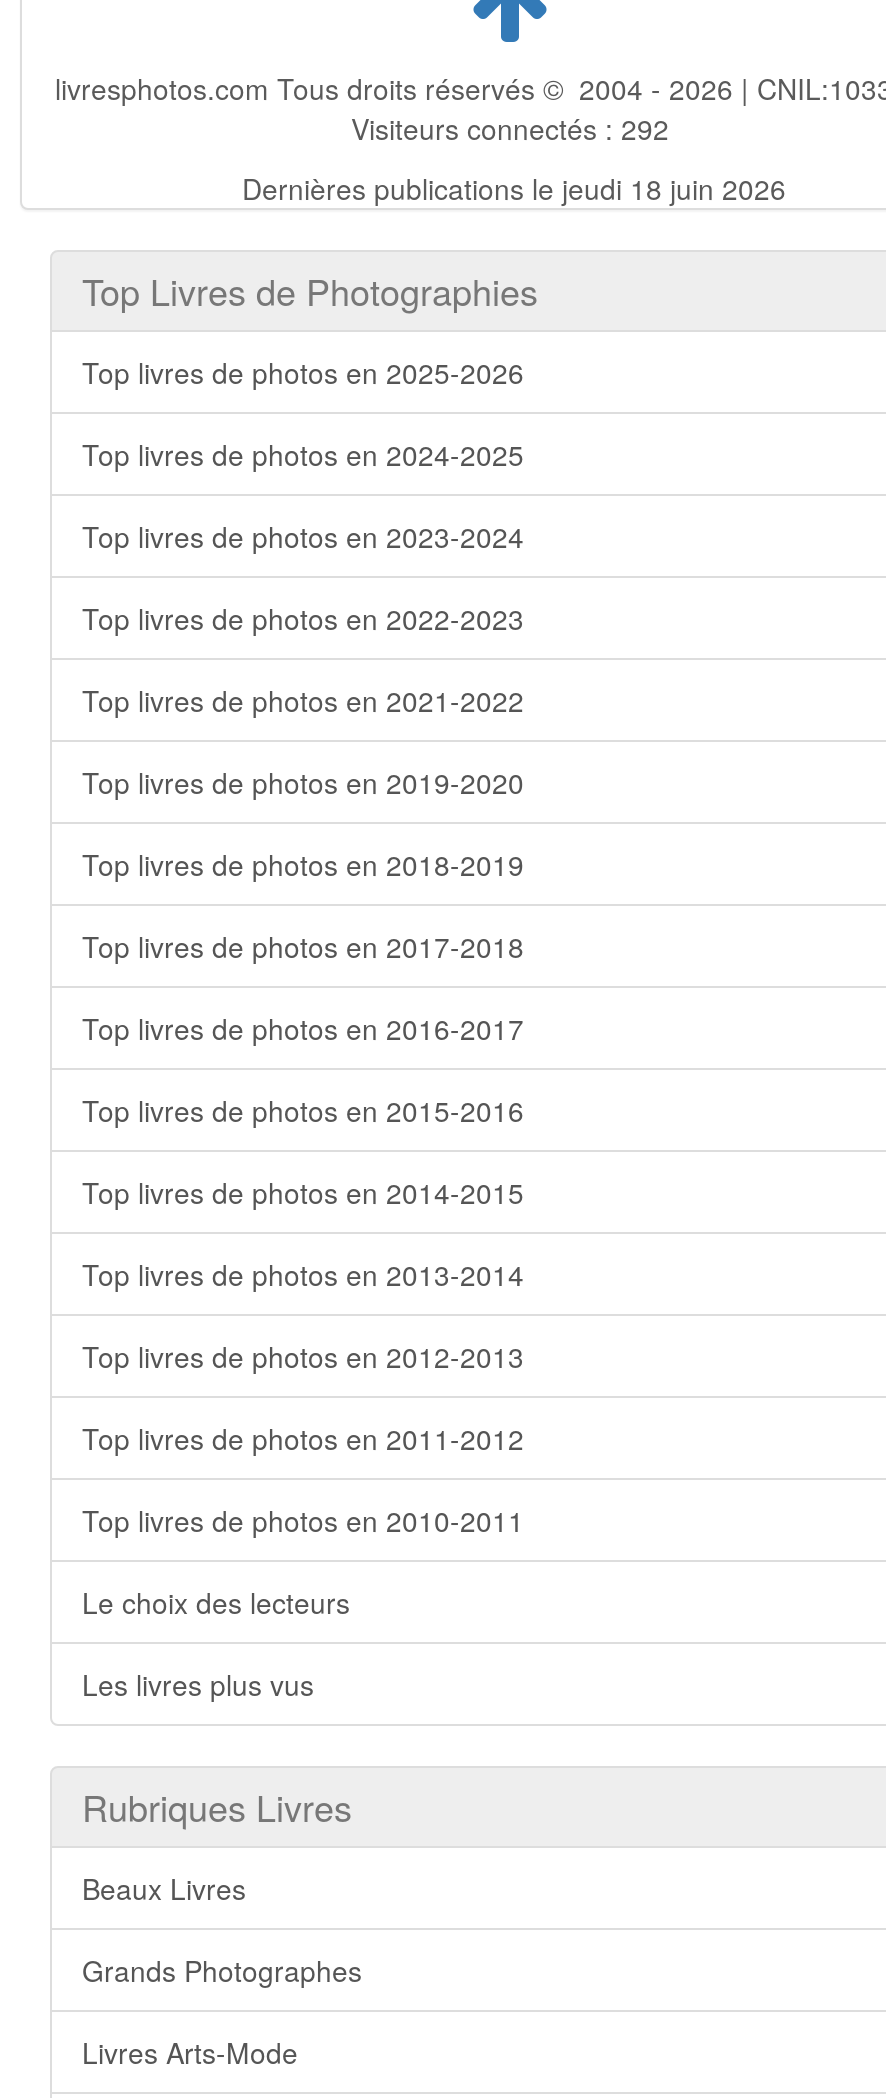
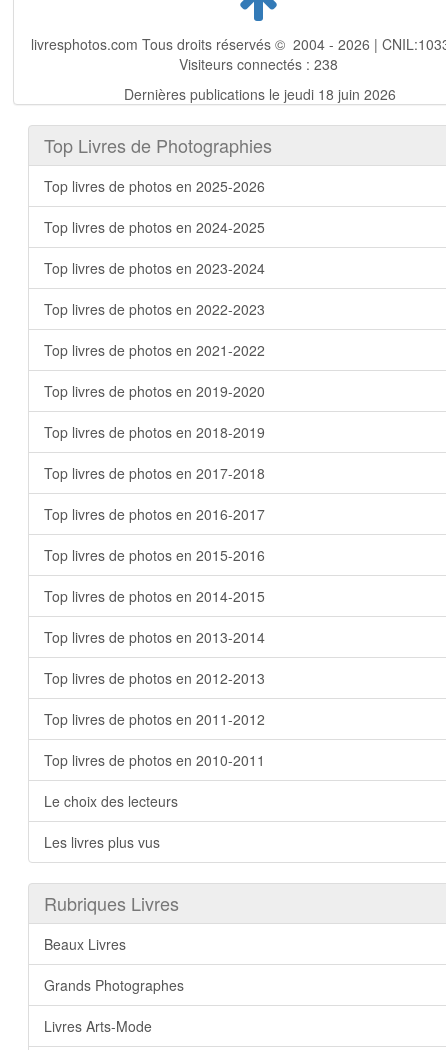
- Visiteurs connectés : 292
+ Visiteurs connectés : 238
